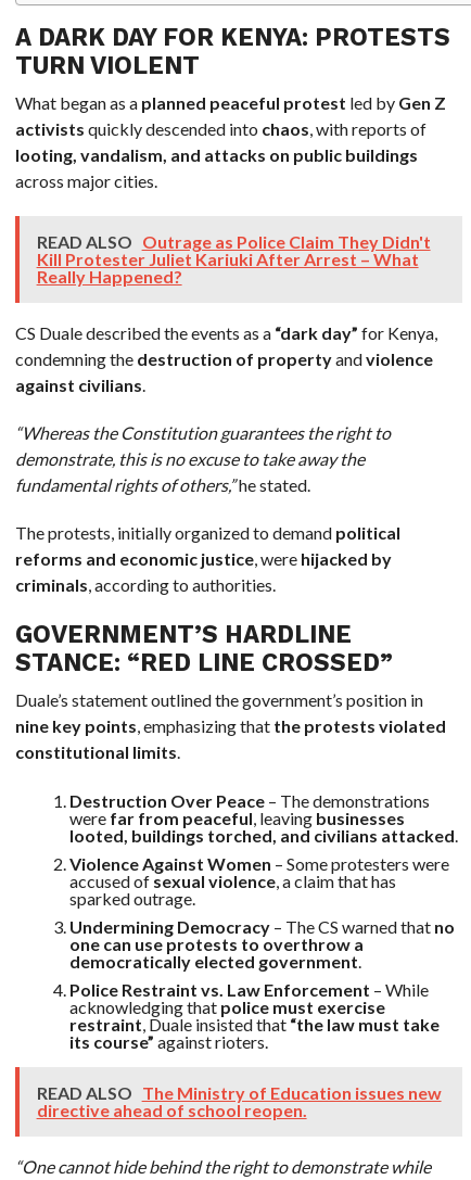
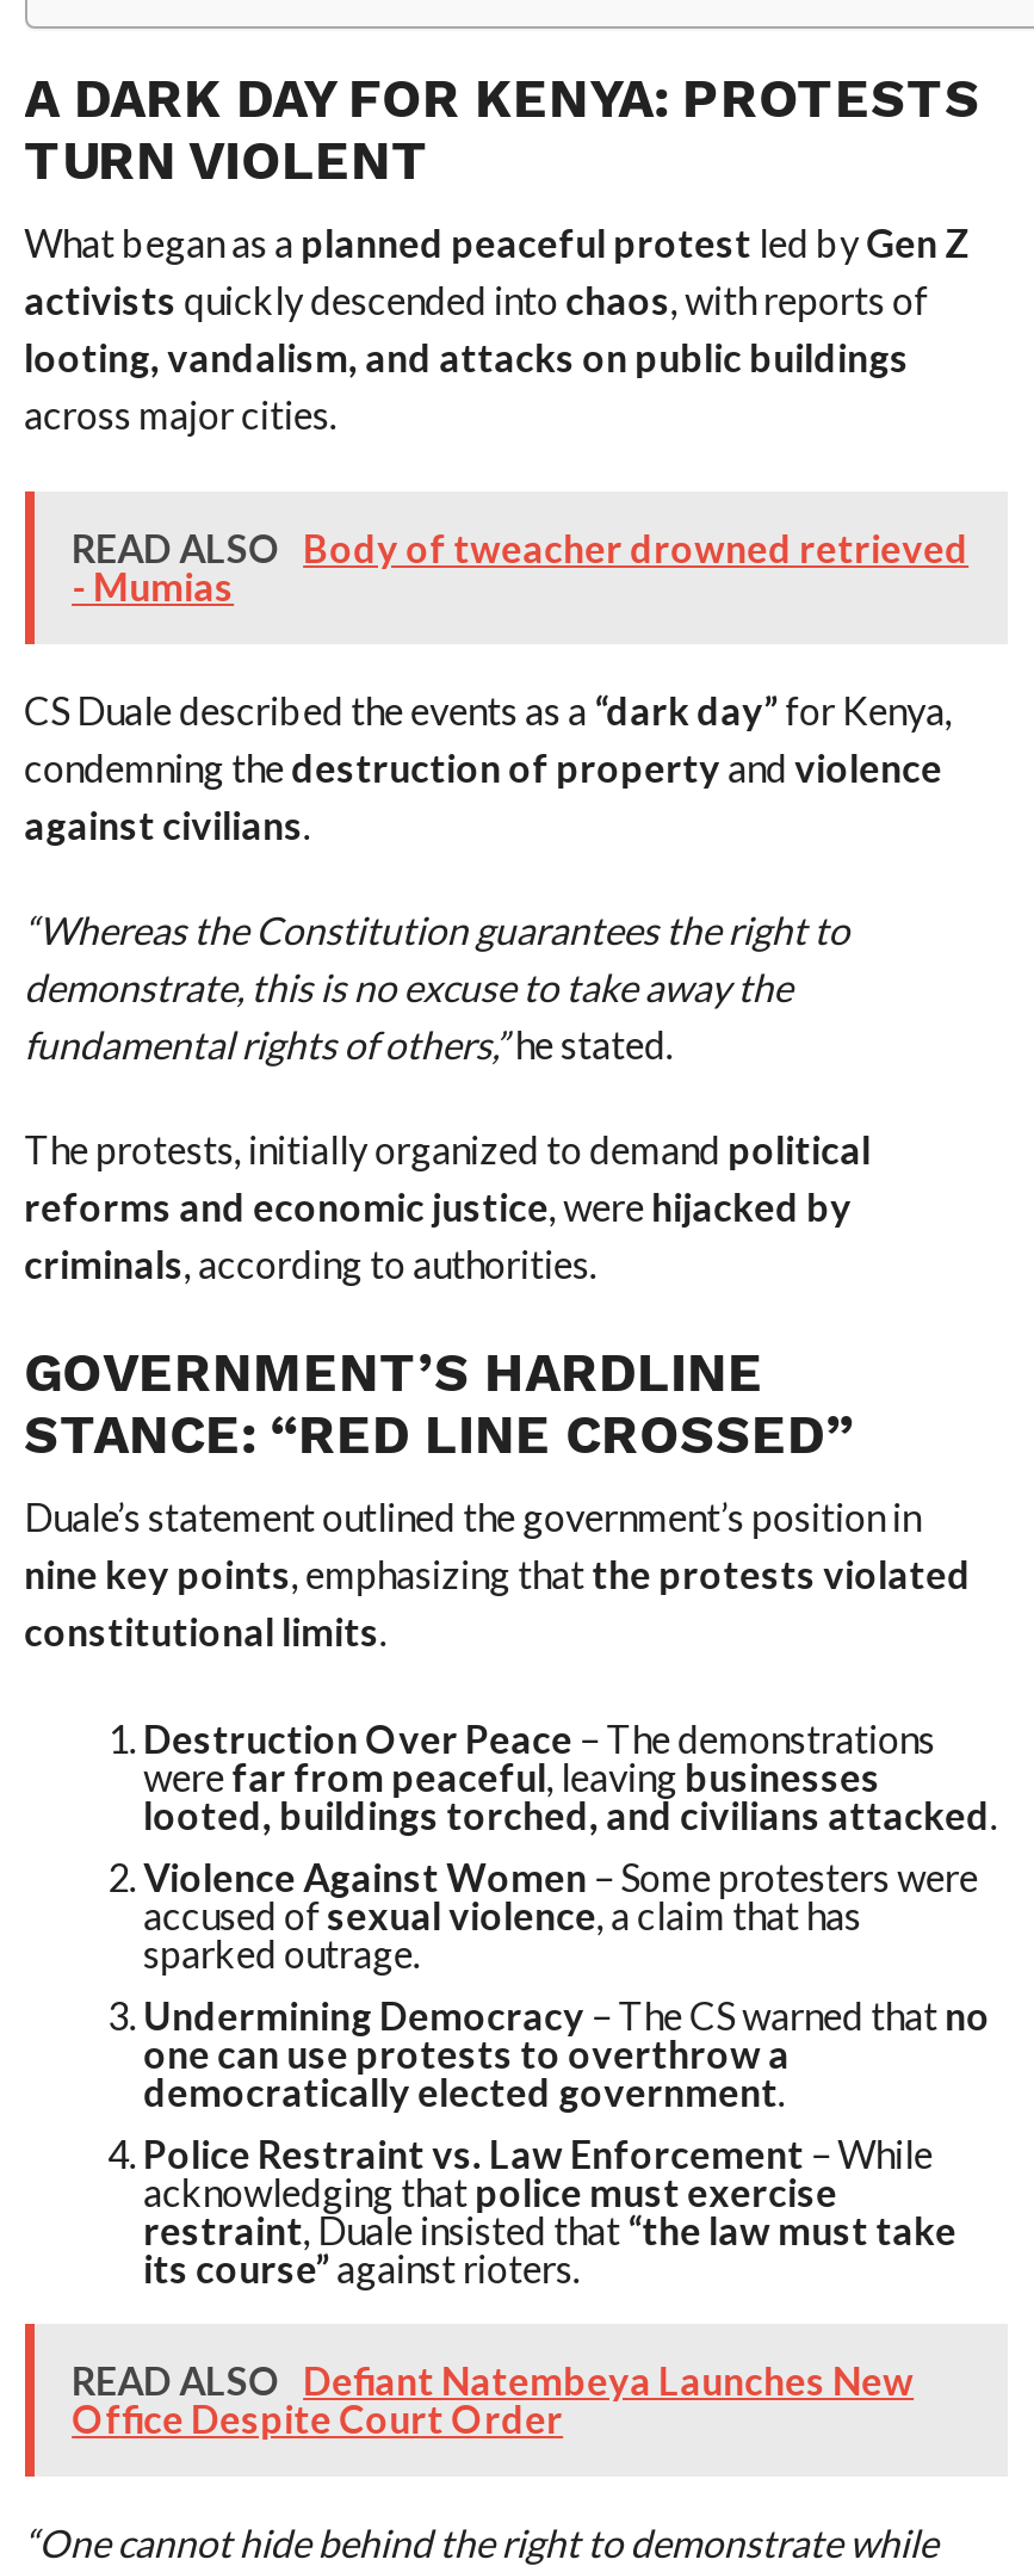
- READ ALSO Outrage as Police Claim They Didn't
- Kill Protester Juliet Kariuki After Arrest – What
- Really Happened?
+ READ ALSO Body of tweacher drowned retrieved
+ - Mumias

- READ ALSO The Ministry of Education issues new
- directive ahead of school reopen.
+ READ ALSO Defiant Natembeya Launches New
+ Office Despite Court Order
